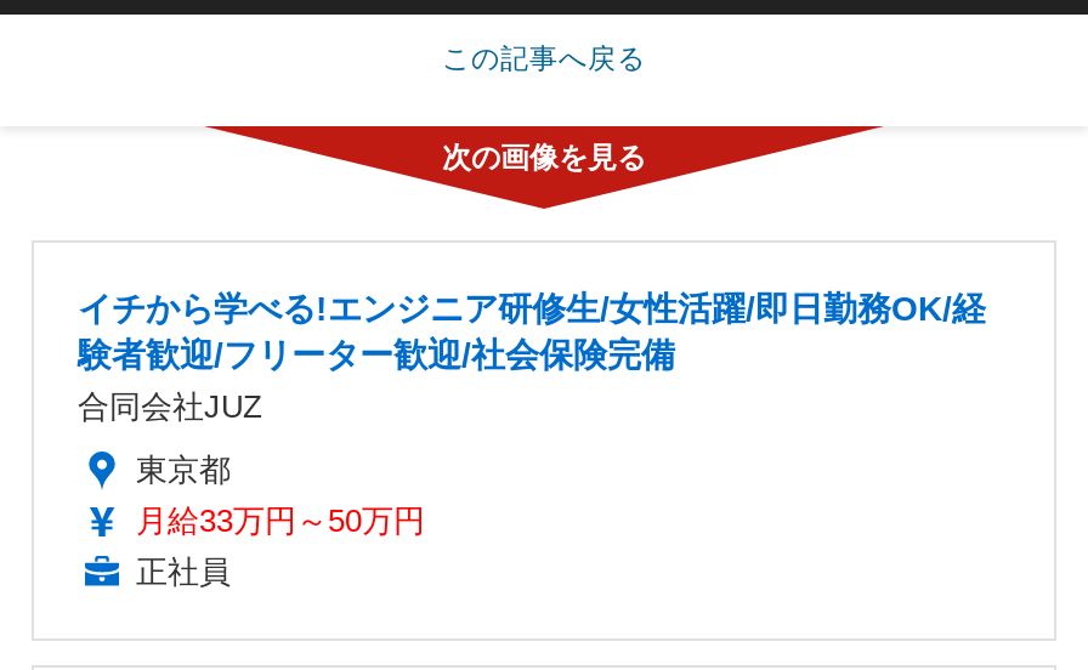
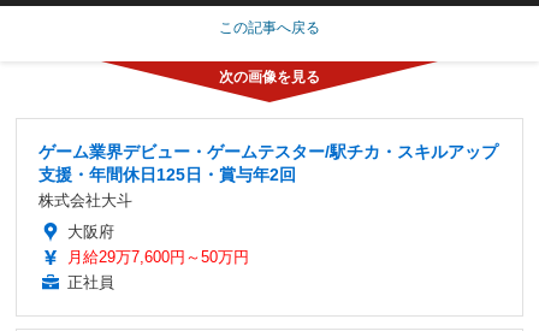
- イチから学べる!エンジニア研修生/女性活躍/即日勤務OK/経
- 験者歓迎/フリーター歓迎/社会保険完備
- 合同会社JUZ
+ ゲーム業界デビュー・ゲームテスター/駅チカ・スキルアップ
+ 支援・年間休日125日・賞与年2回
+ 株式会社大斗

- 東京都
- 月給33万円～50万円
+ 大阪府
+ 月給29万7,600円～50万円
